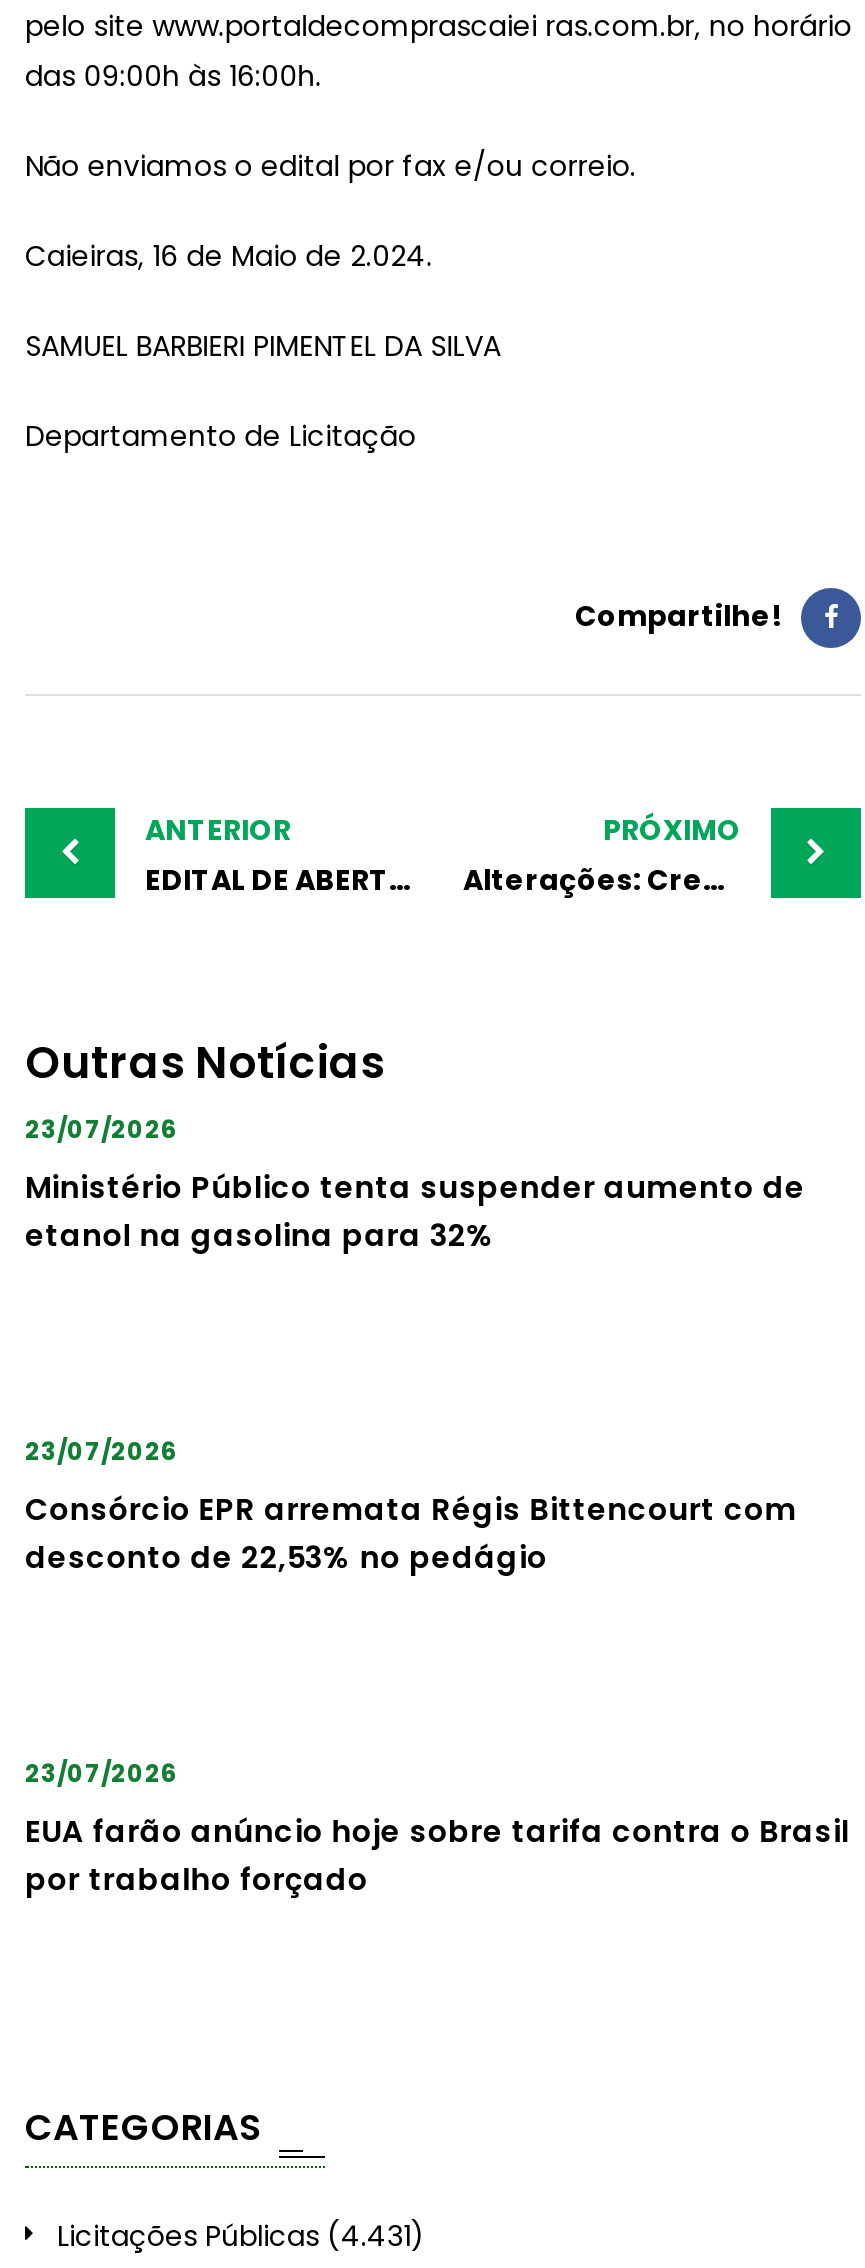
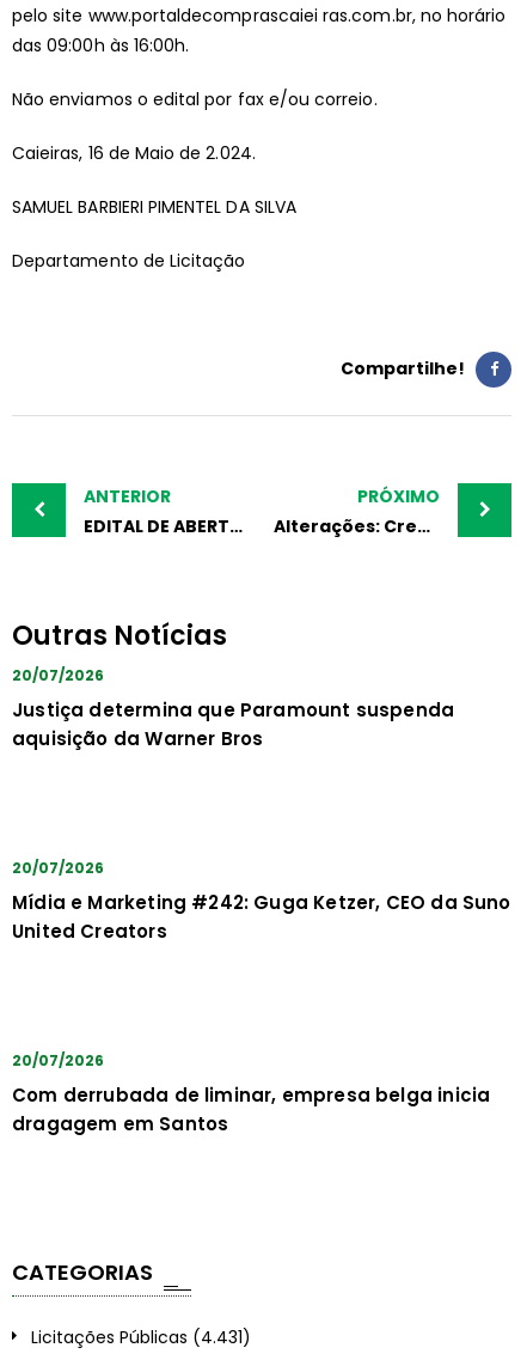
- 23/07/2026
+ 20/07/2026

- Ministério Público tenta suspender aumento de
- etanol na gasolina para 32%
+ Justiça determina que Paramount suspenda
+ aquisição da Warner Bros

- 23/07/2026
+ 20/07/2026

- Consórcio EPR arremata Régis Bittencourt com
- desconto de 22,53% no pedágio
+ Mídia e Marketing #242: Guga Ketzer, CEO da Suno
+ United Creators

- 23/07/2026
+ 20/07/2026

- EUA farão anúncio hoje sobre tarifa contra o Brasil
- por trabalho forçado
+ Com derrubada de liminar, empresa belga inicia
+ dragagem em Santos
